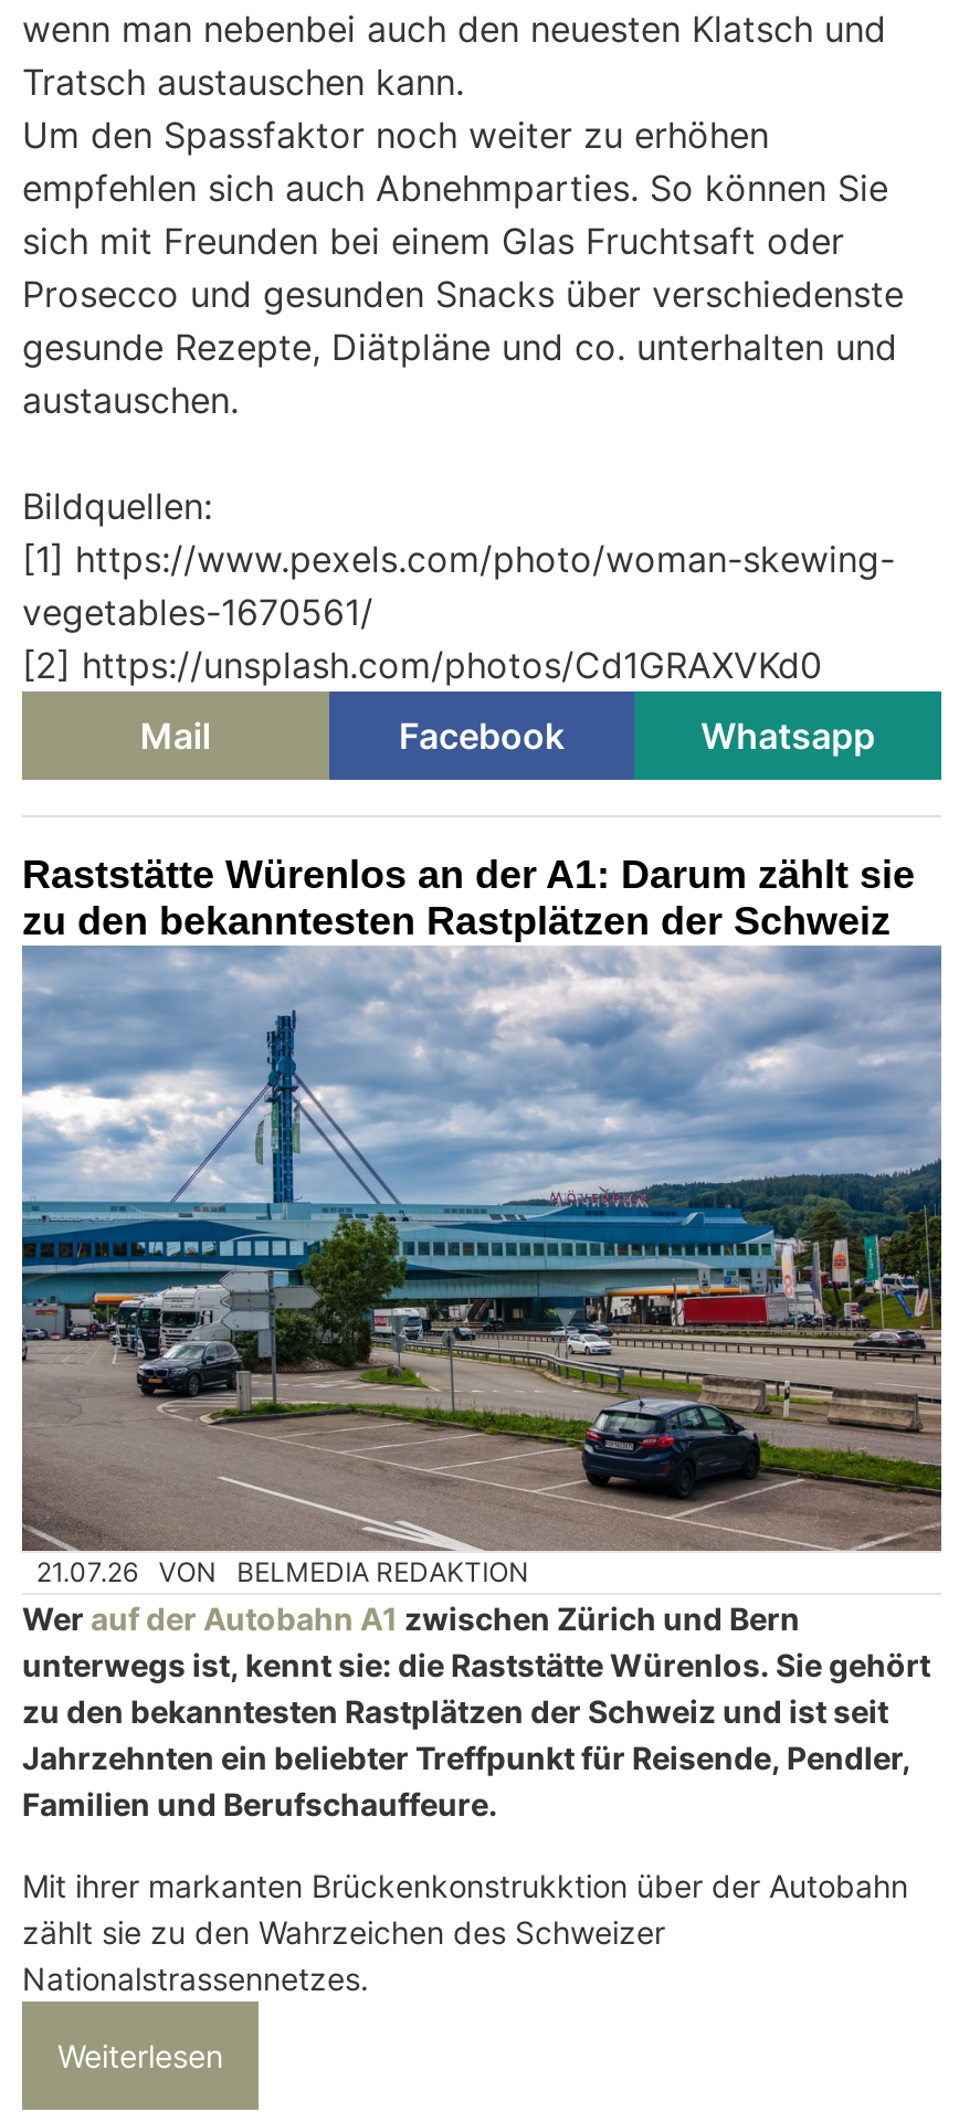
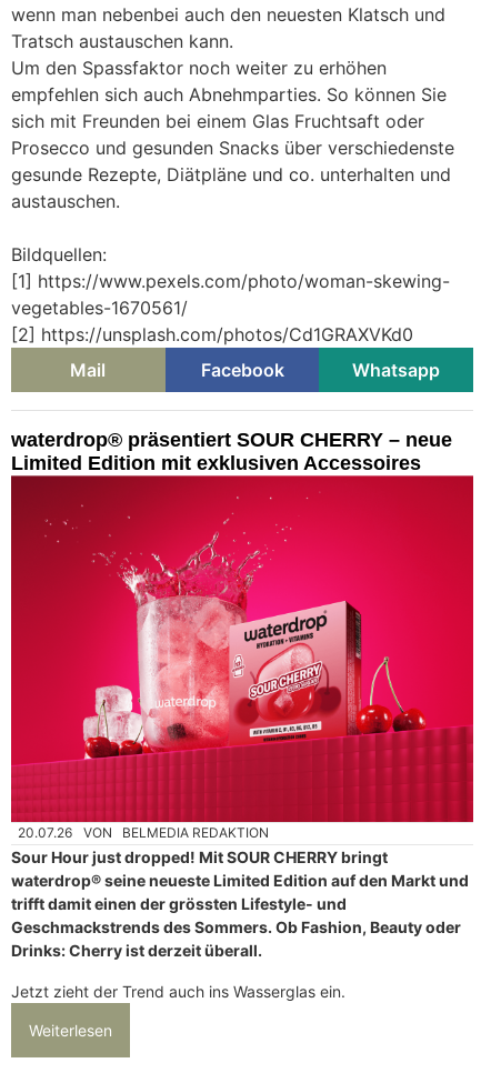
- Raststätte Würenlos an der A1: Darum zählt sie
- zu den bekanntesten Rastplätzen der Schweiz
+ waterdrop® präsentiert SOUR CHERRY – neue
+ Limited Edition mit exklusiven Accessoires

- [image]
- 21.07.26 VON BELMEDIA REDAKTION
+ [image]
+ 20.07.26 VON BELMEDIA REDAKTION

moved down: VON | BELMEDIA REDAKTION

- Wer auf der Autobahn A1 zwischen Zürich und Bern
- unterwegs ist, kennt sie: die Raststätte Würenlos. Sie gehört
- zu den bekanntesten Rastplätzen der Schweiz und ist seit
- Jahrzehnten ein beliebter Treffpunkt für Reisende, Pendler,
- Familien und Berufschauffeure.
+ Sour Hour just dropped! Mit SOUR CHERRY bringt
+ waterdrop® seine neueste Limited Edition auf den Markt und
+ trifft damit einen der grössten Lifestyle- und
+ Geschmackstrends des Sommers. Ob Fashion, Beauty oder
+ Drinks: Cherry ist derzeit überall.

- Mit ihrer markanten Brückenkonstrukktion über der Autobahn
- zählt sie zu den Wahrzeichen des Schweizer
- Nationalstrassennetzes.
+ Jetzt zieht der Trend auch ins Wasserglas ein.
